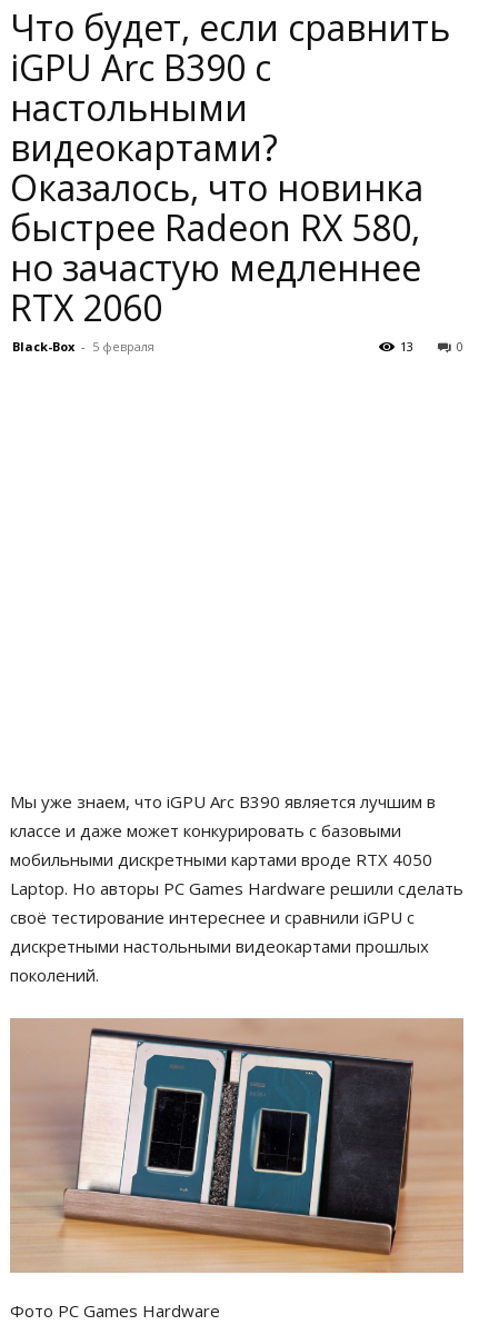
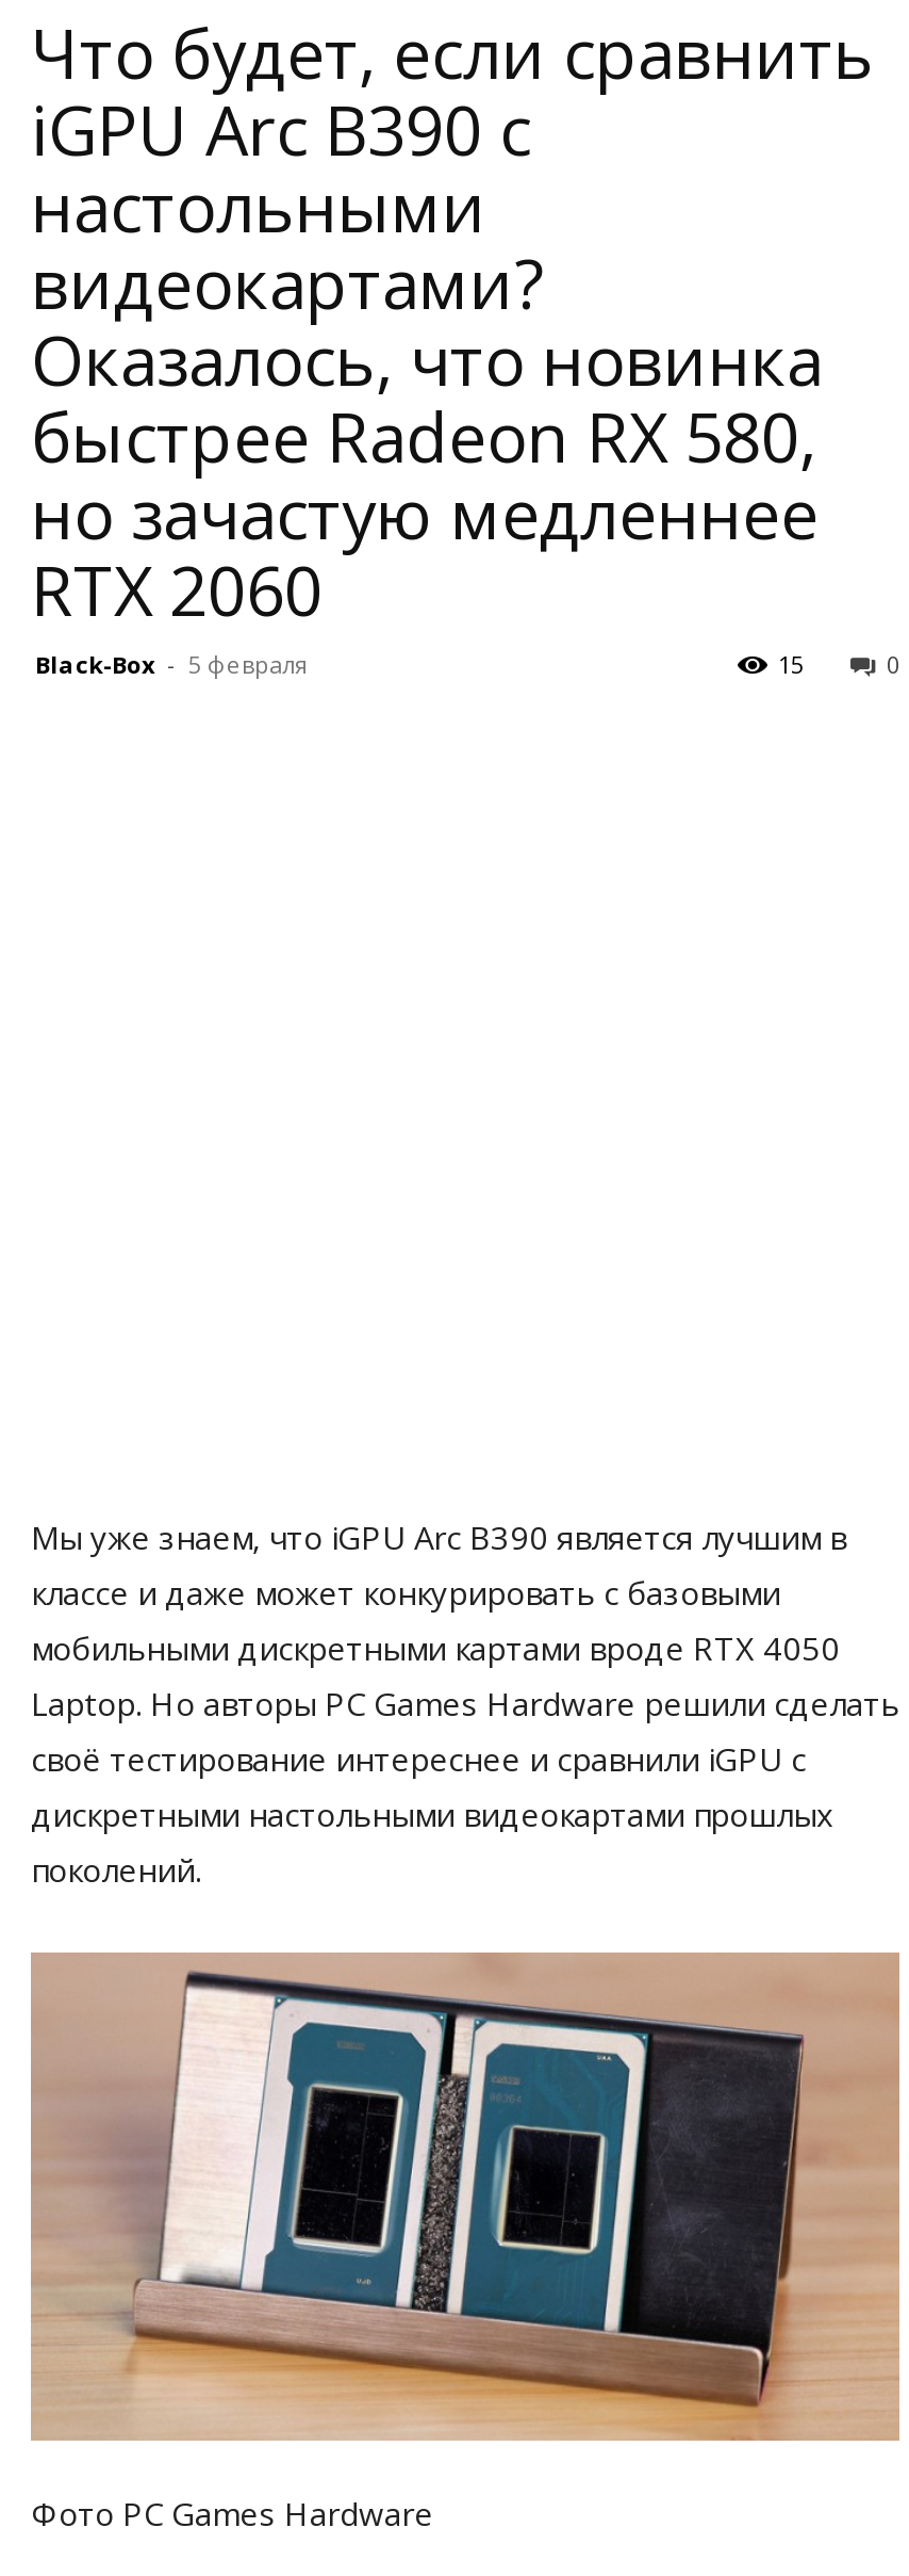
- 13
+ 15
